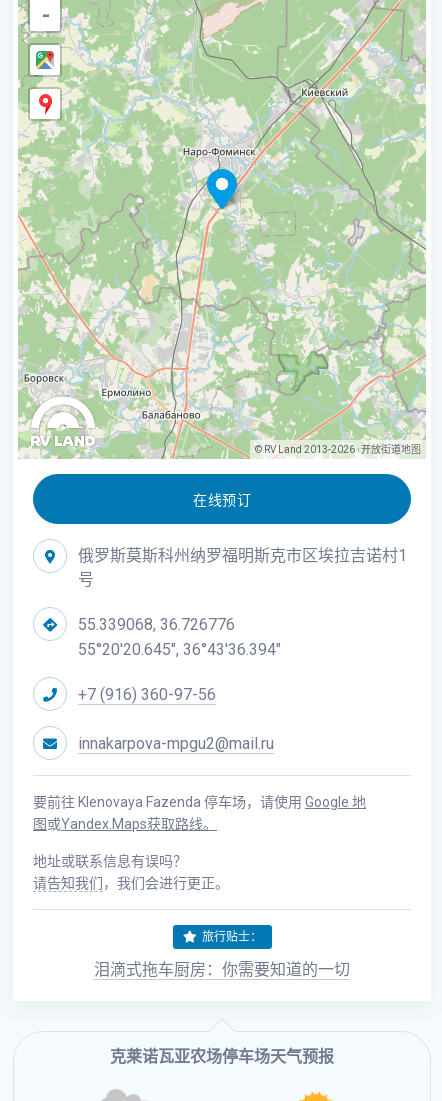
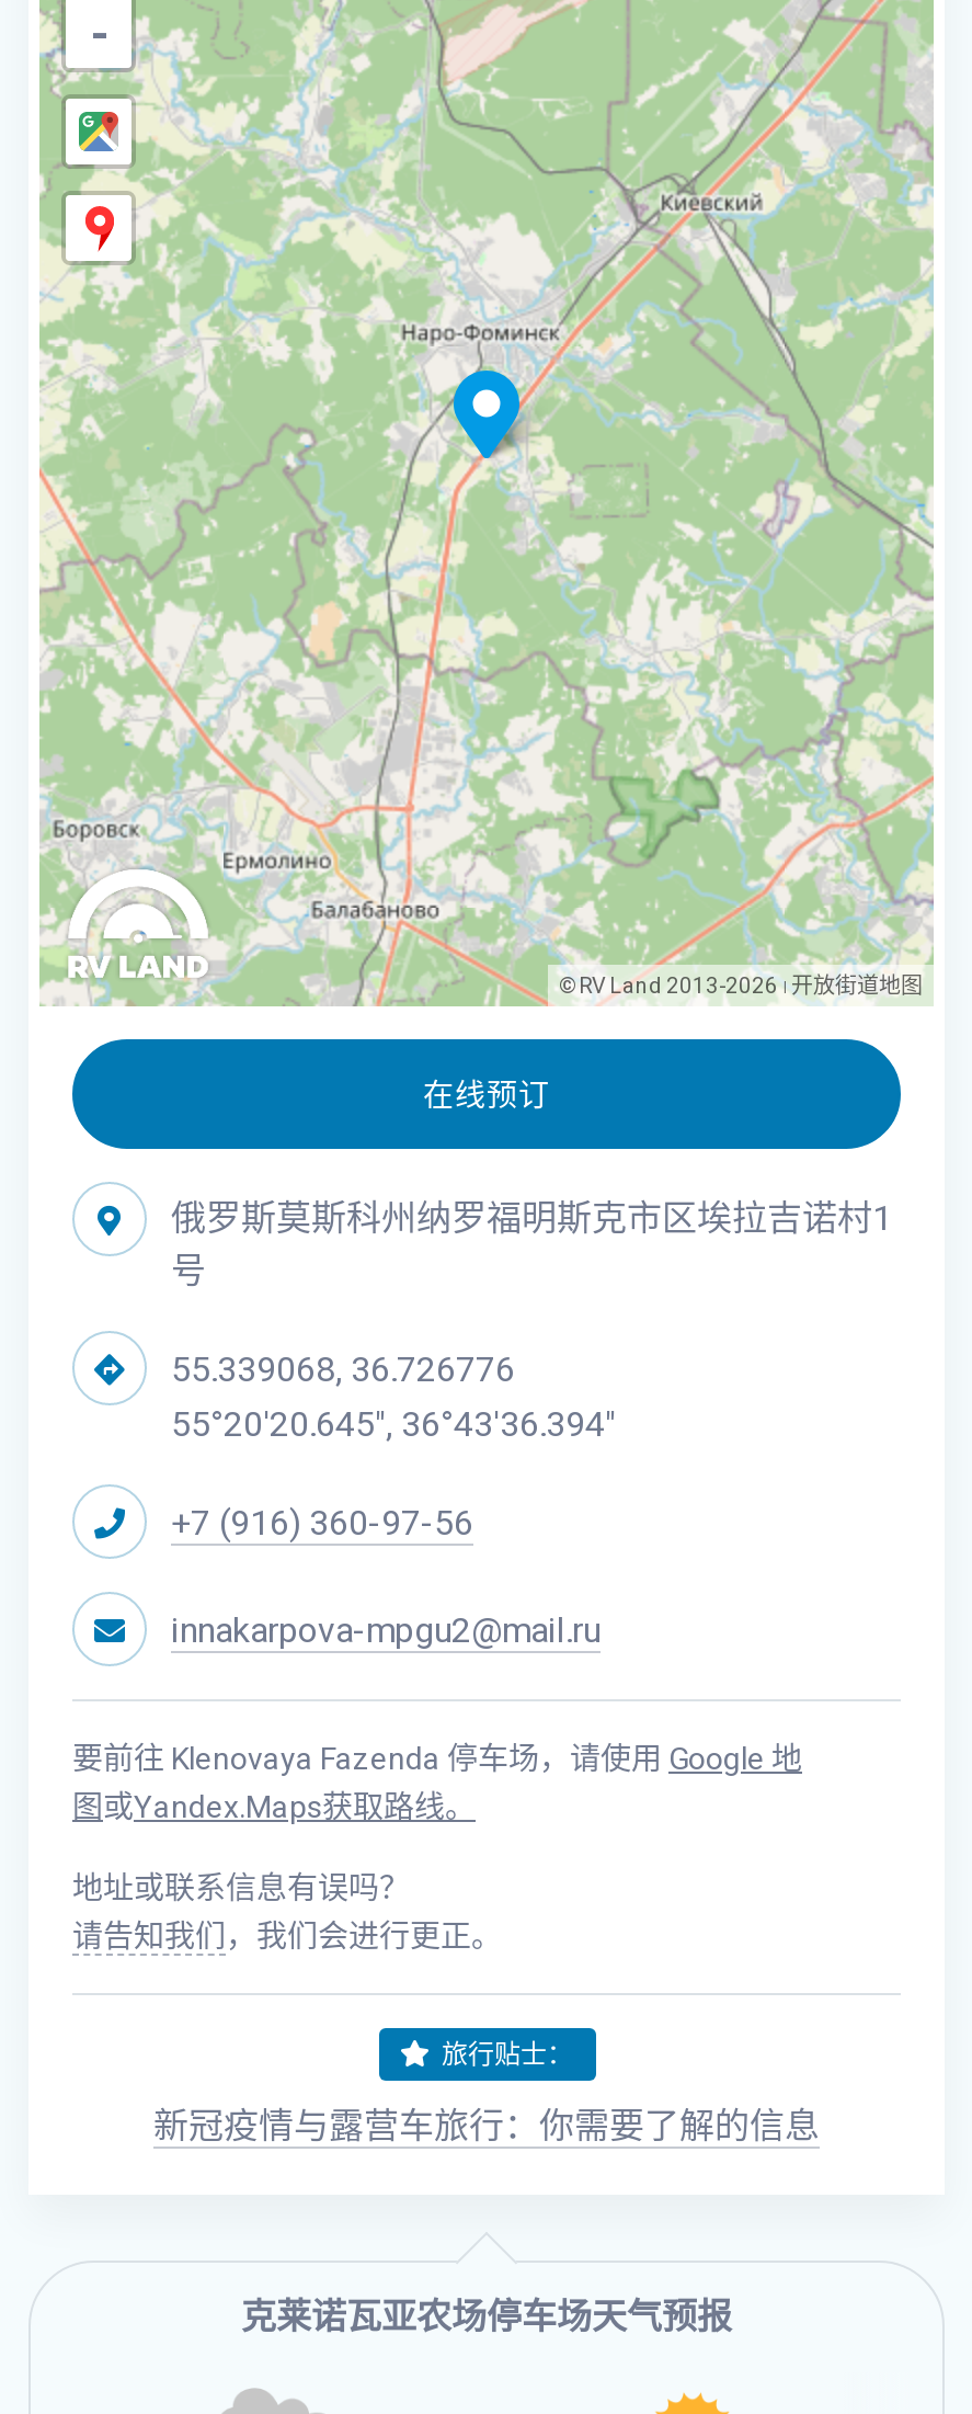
- 泪滴式拖车厨房：你需要知道的一切
+ 新冠疫情与露营车旅行：你需要了解的信息
